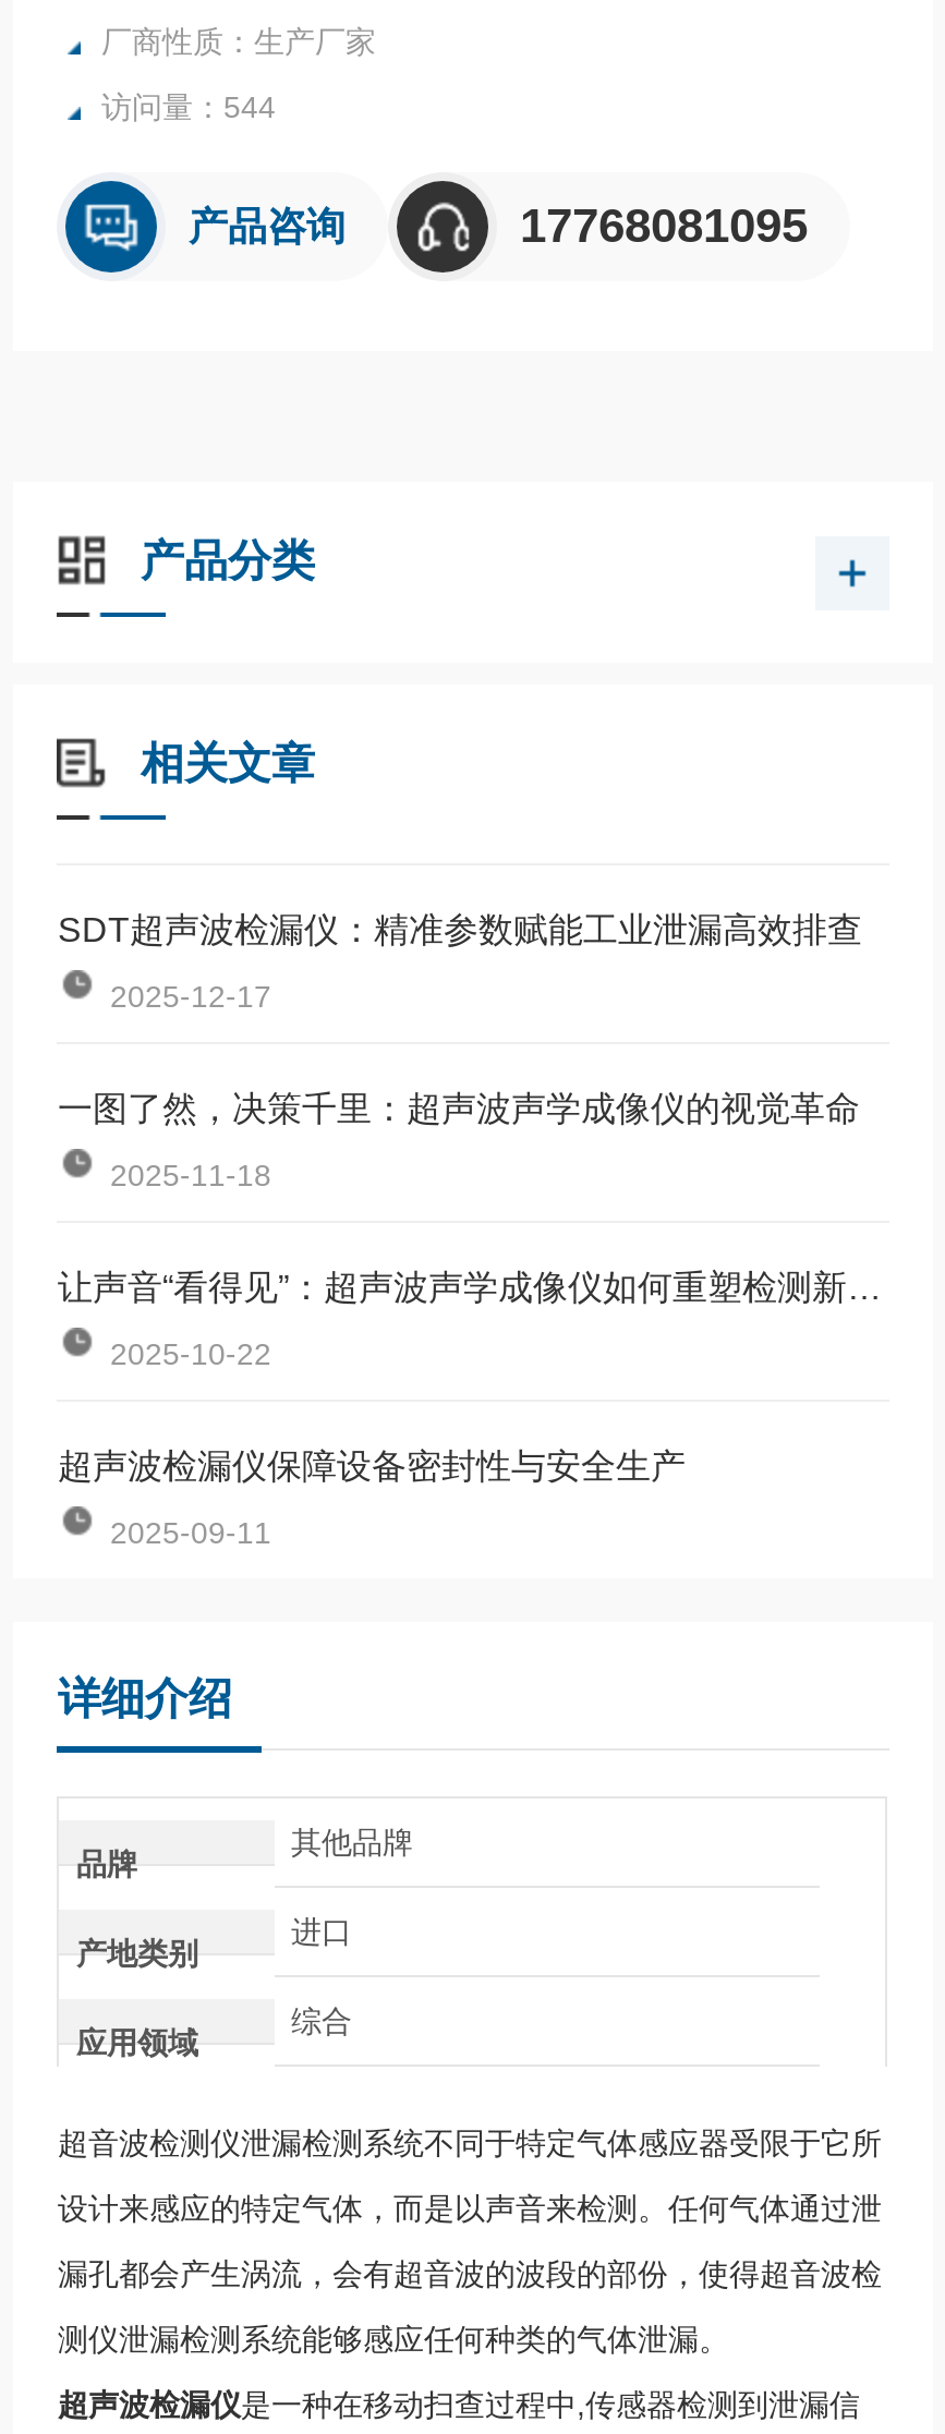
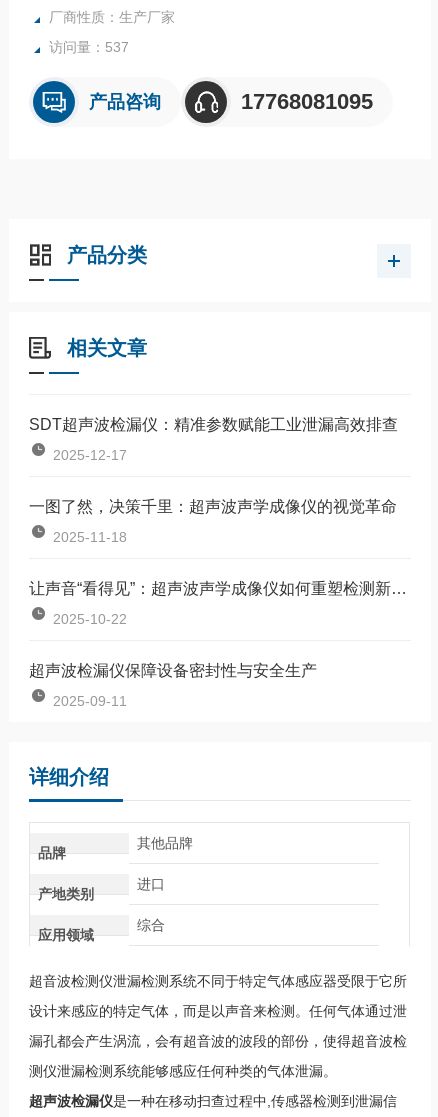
- 访问量：544
+ 访问量：537
